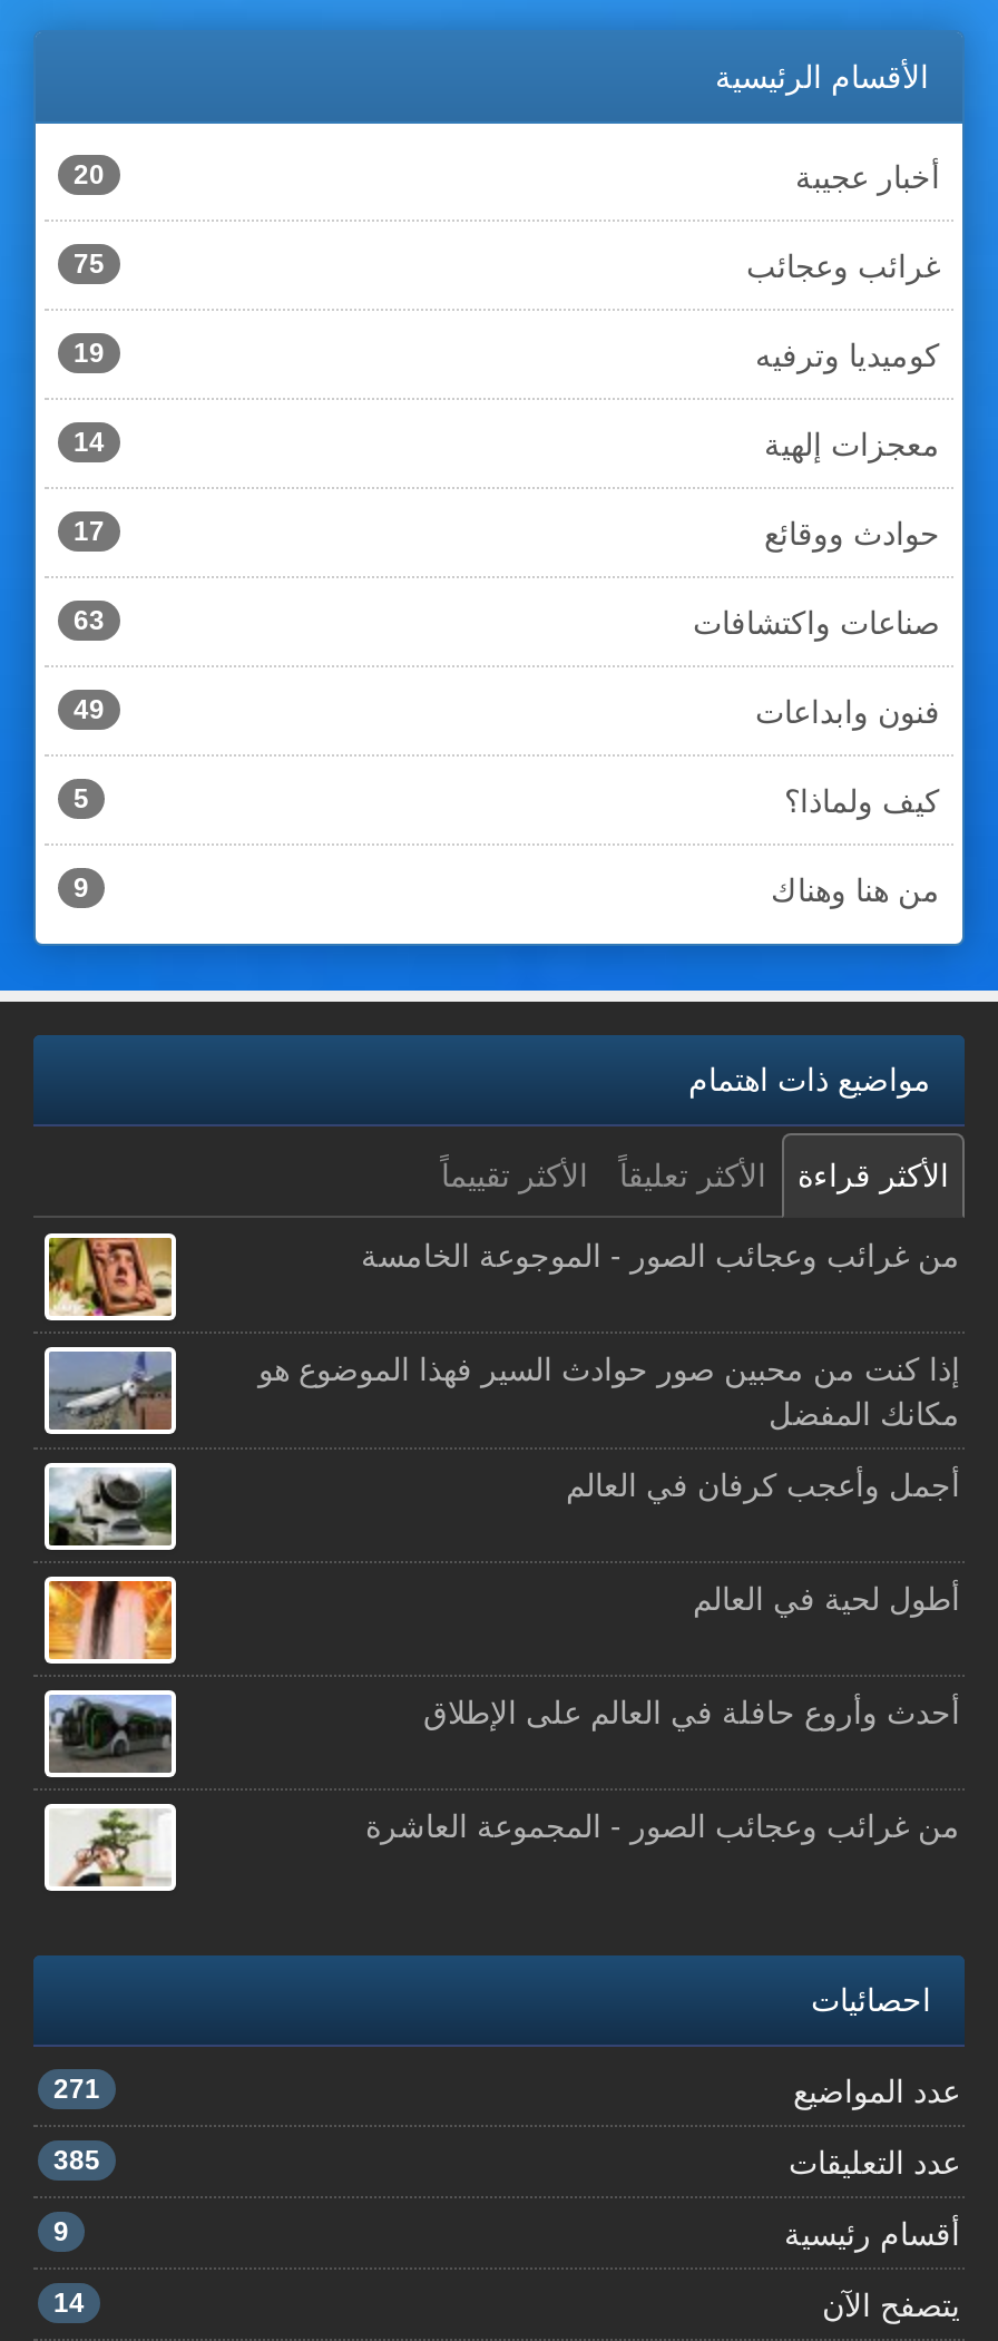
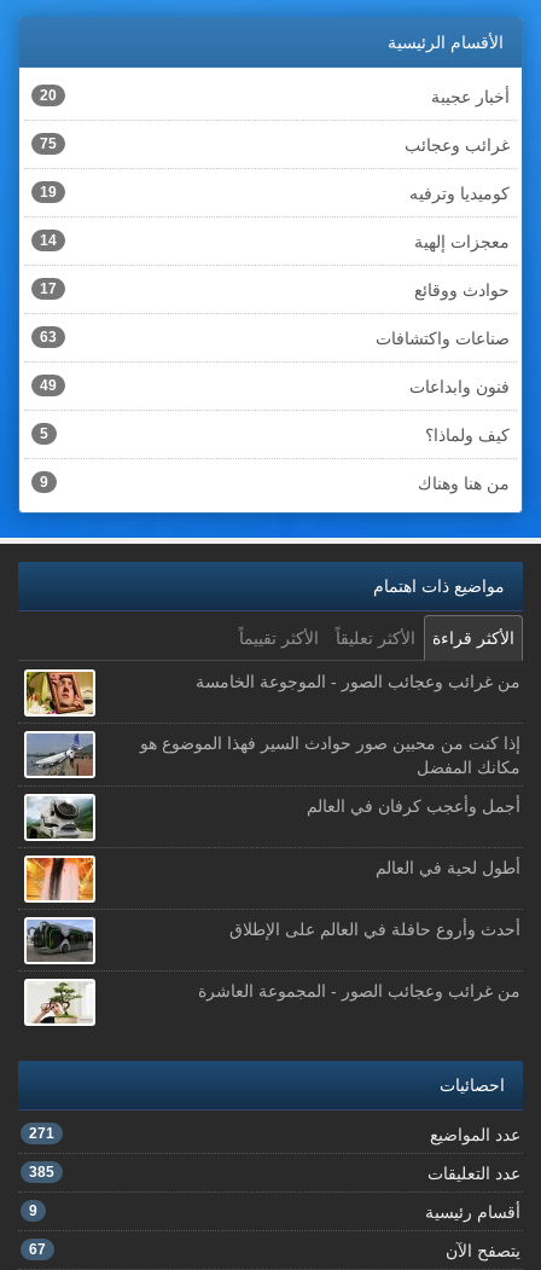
- 14
+ 67
